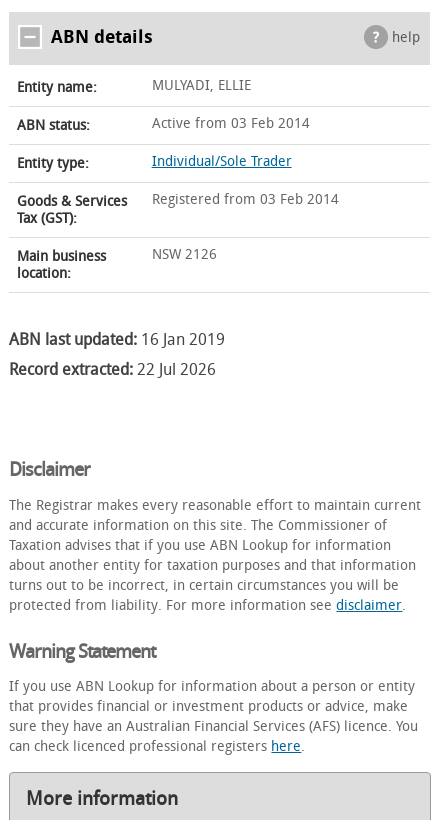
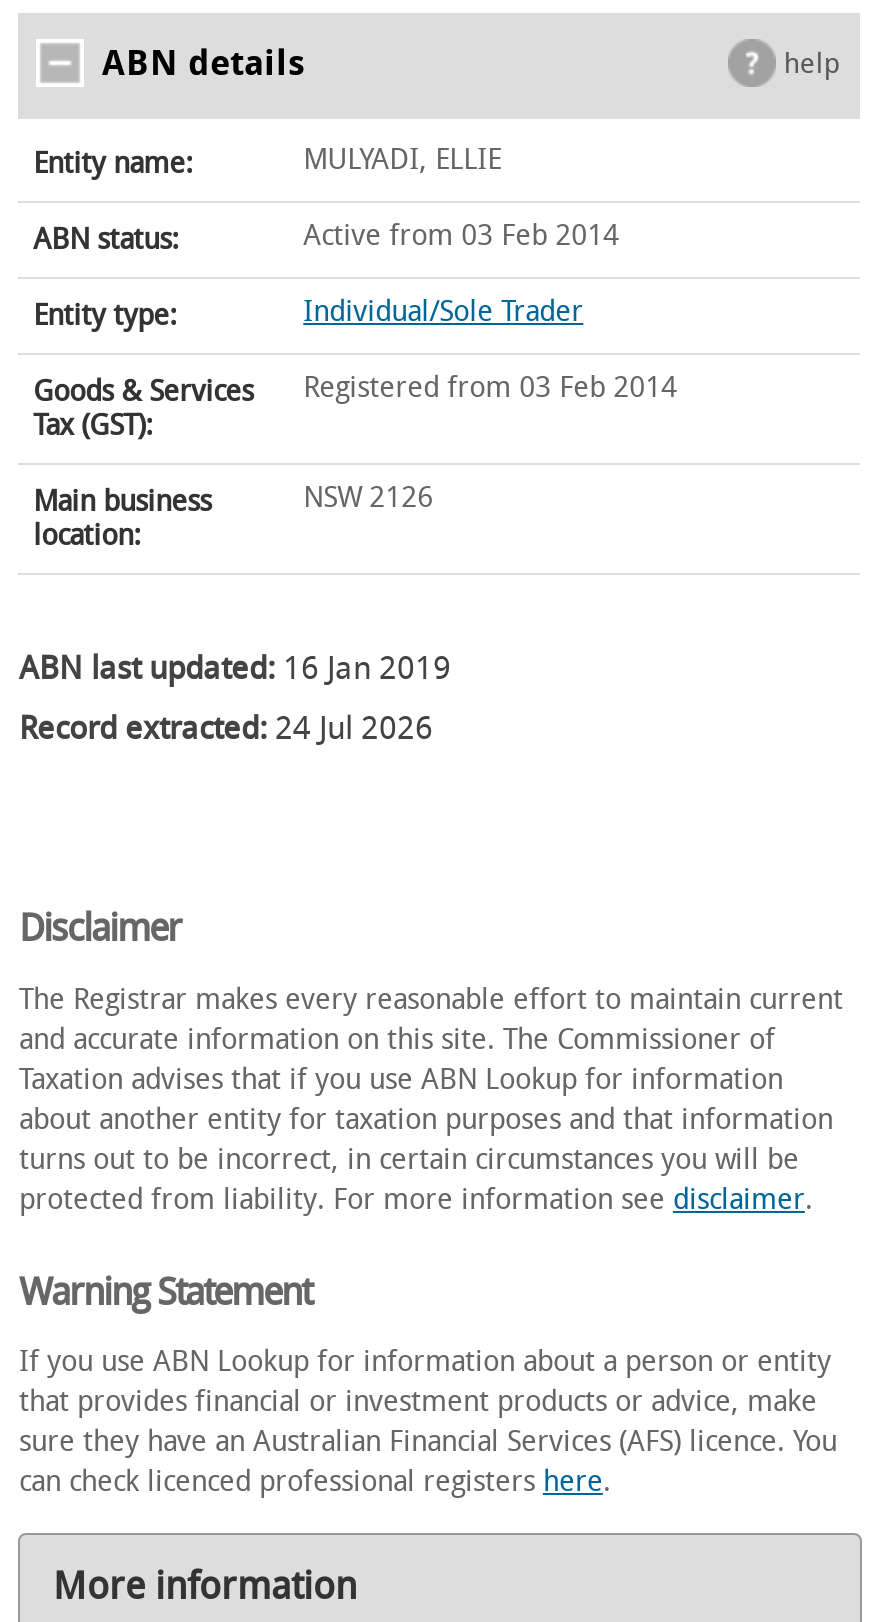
- Record extracted: 22 Jul 2026
+ Record extracted: 24 Jul 2026
